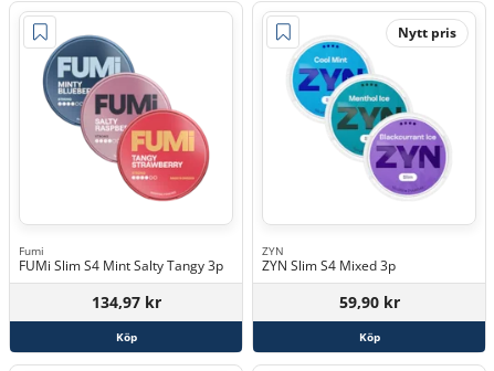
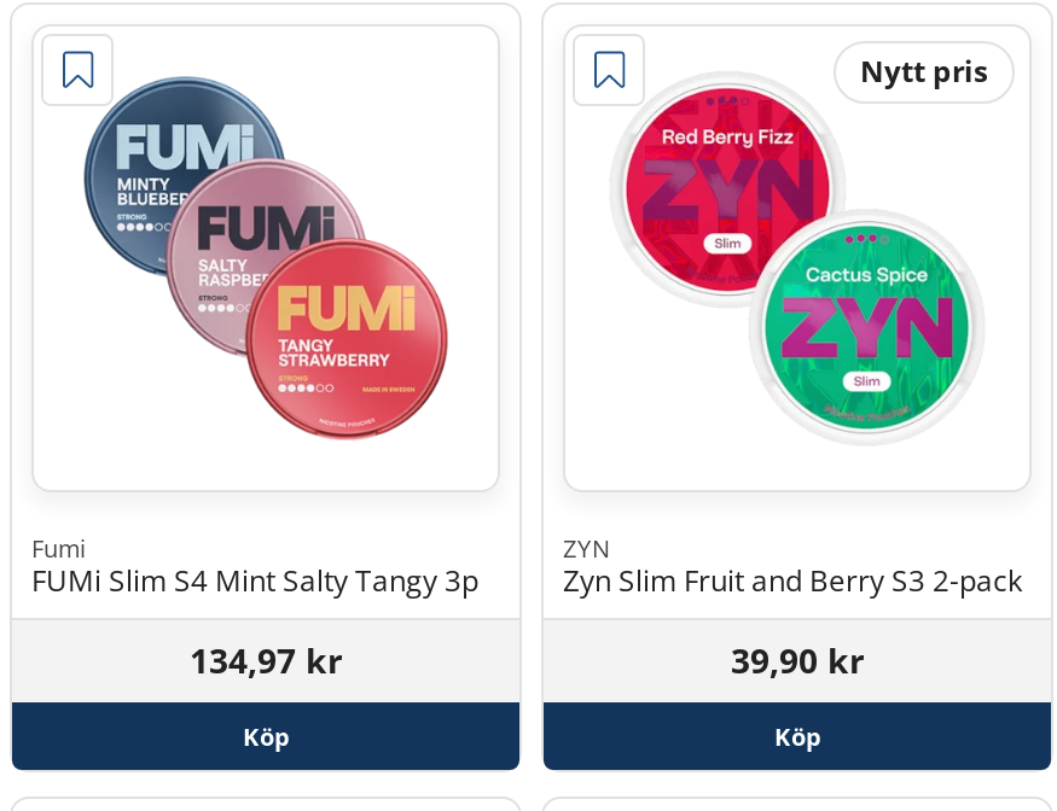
- [image]
+ [image]

- ZYN Slim S4 Mixed 3p
+ Zyn Slim Fruit and Berry S3 2-pack

- 59,90 kr
+ 39,90 kr
